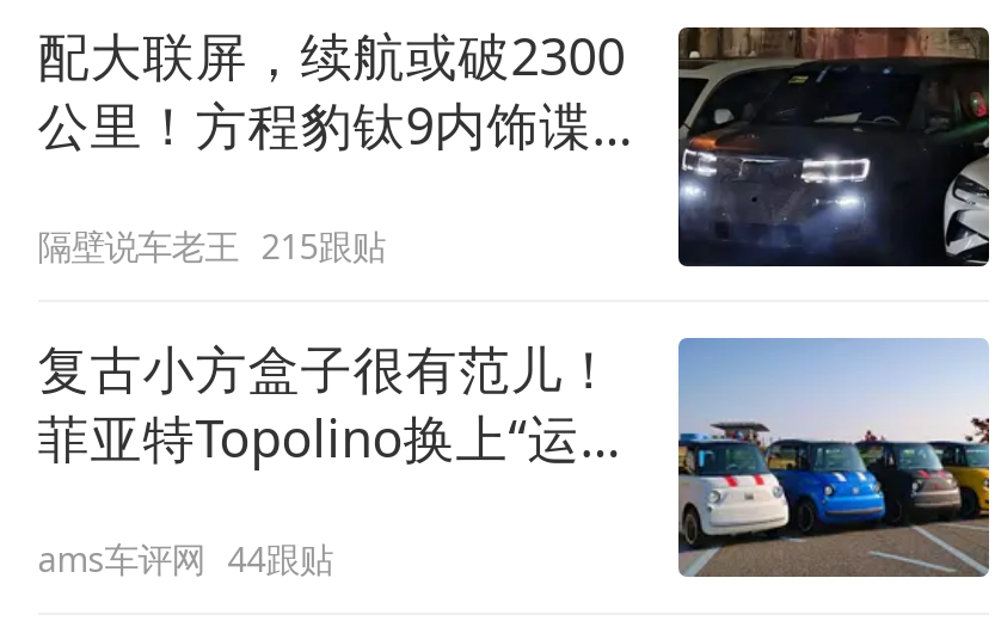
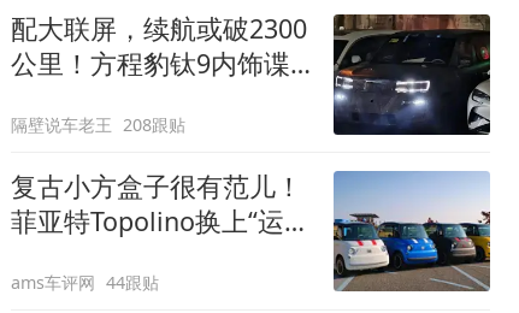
- 隔壁说车老王 215跟贴
+ 隔壁说车老王 208跟贴
